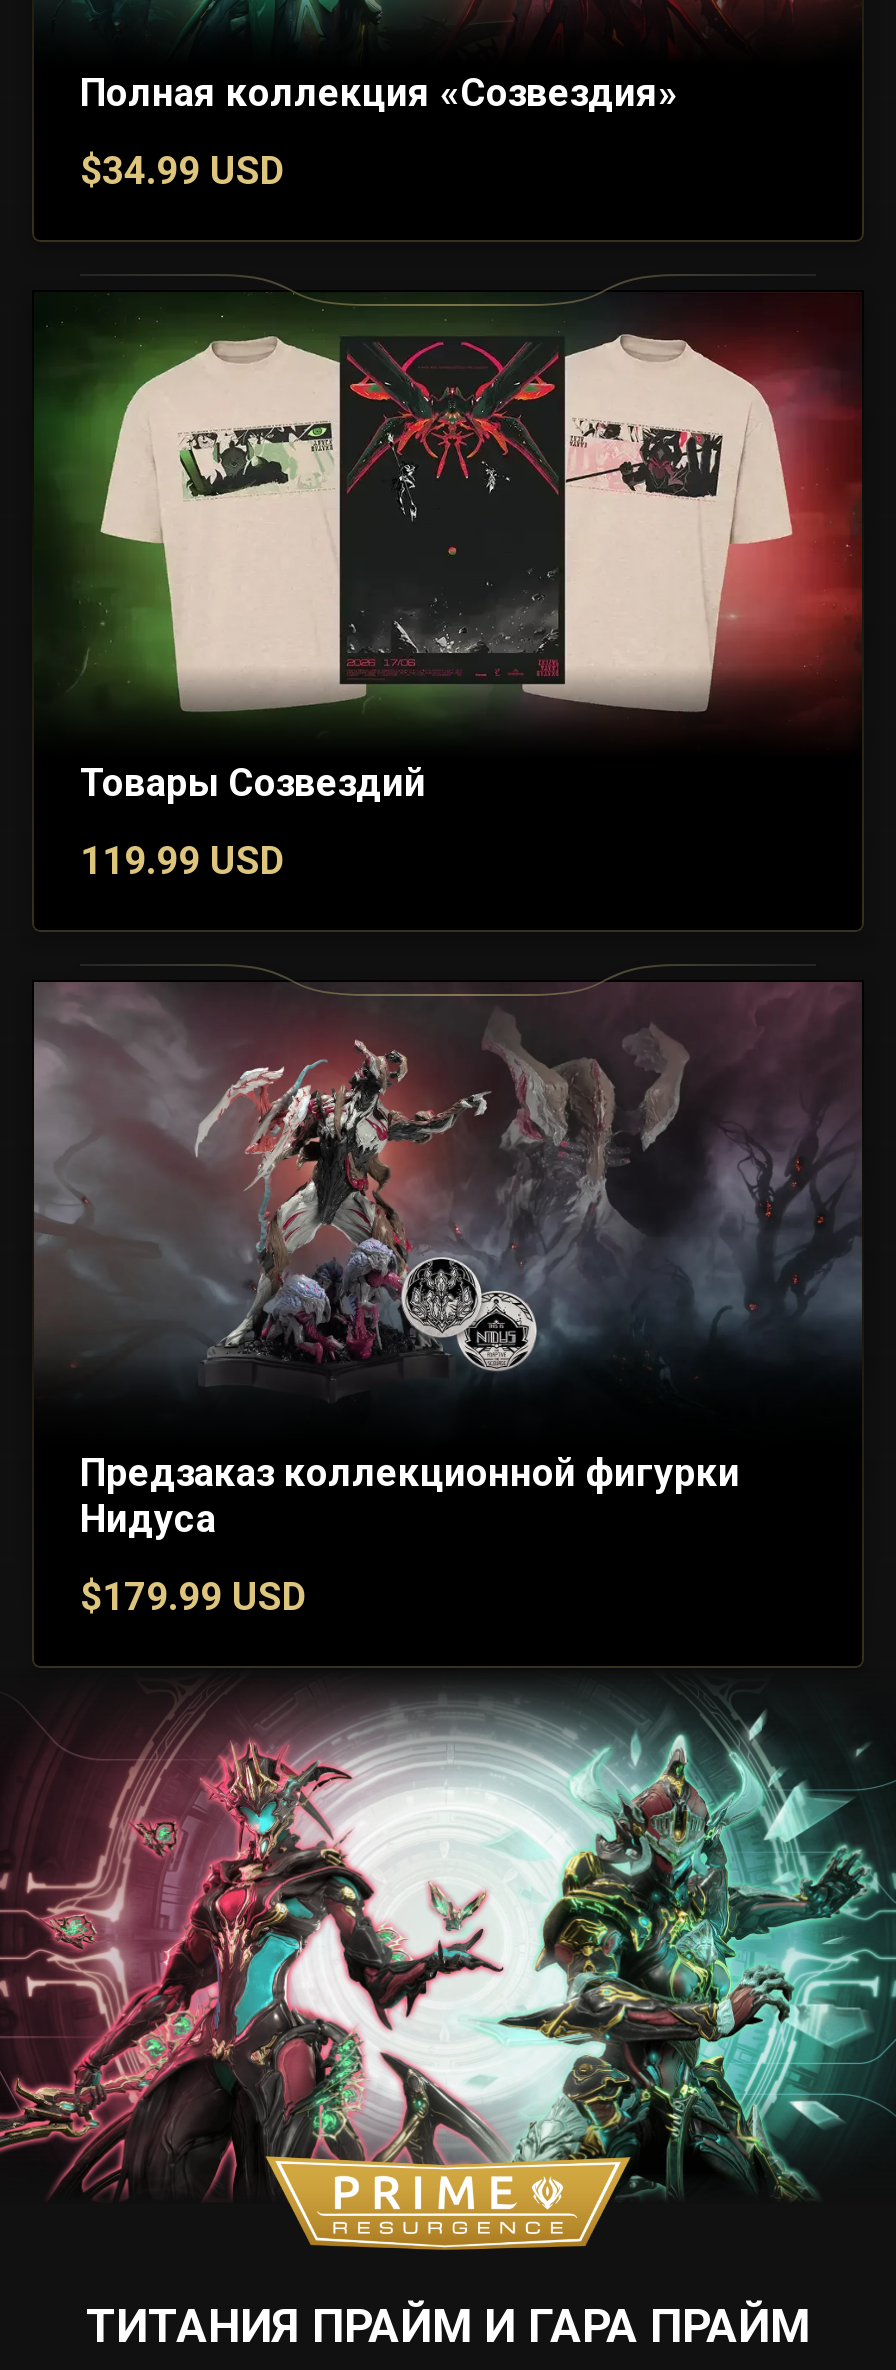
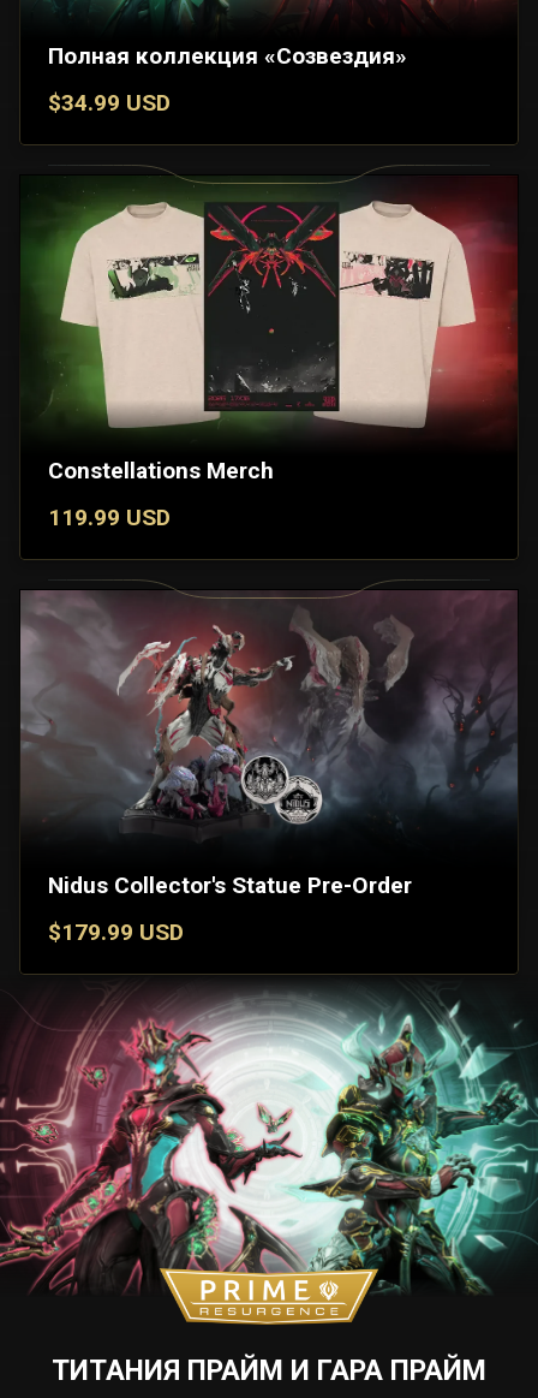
- Товары Созвездий
+ Constellations Merch

- Предзаказ коллекционной фигурки
- Нидуса
+ Nidus Collector's Statue Pre-Order
